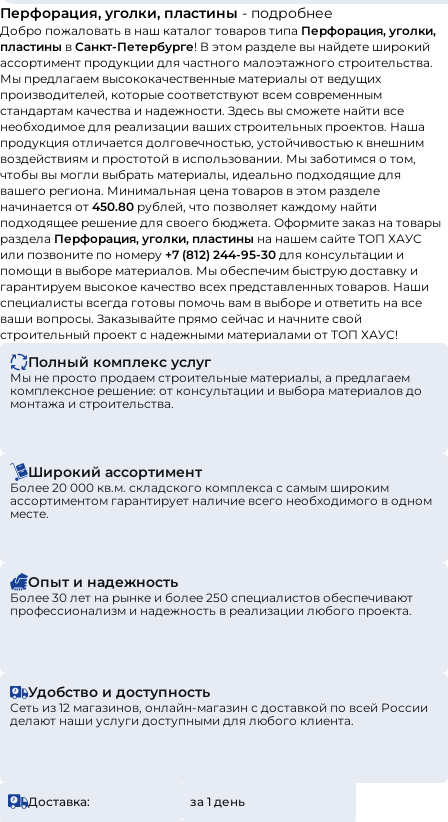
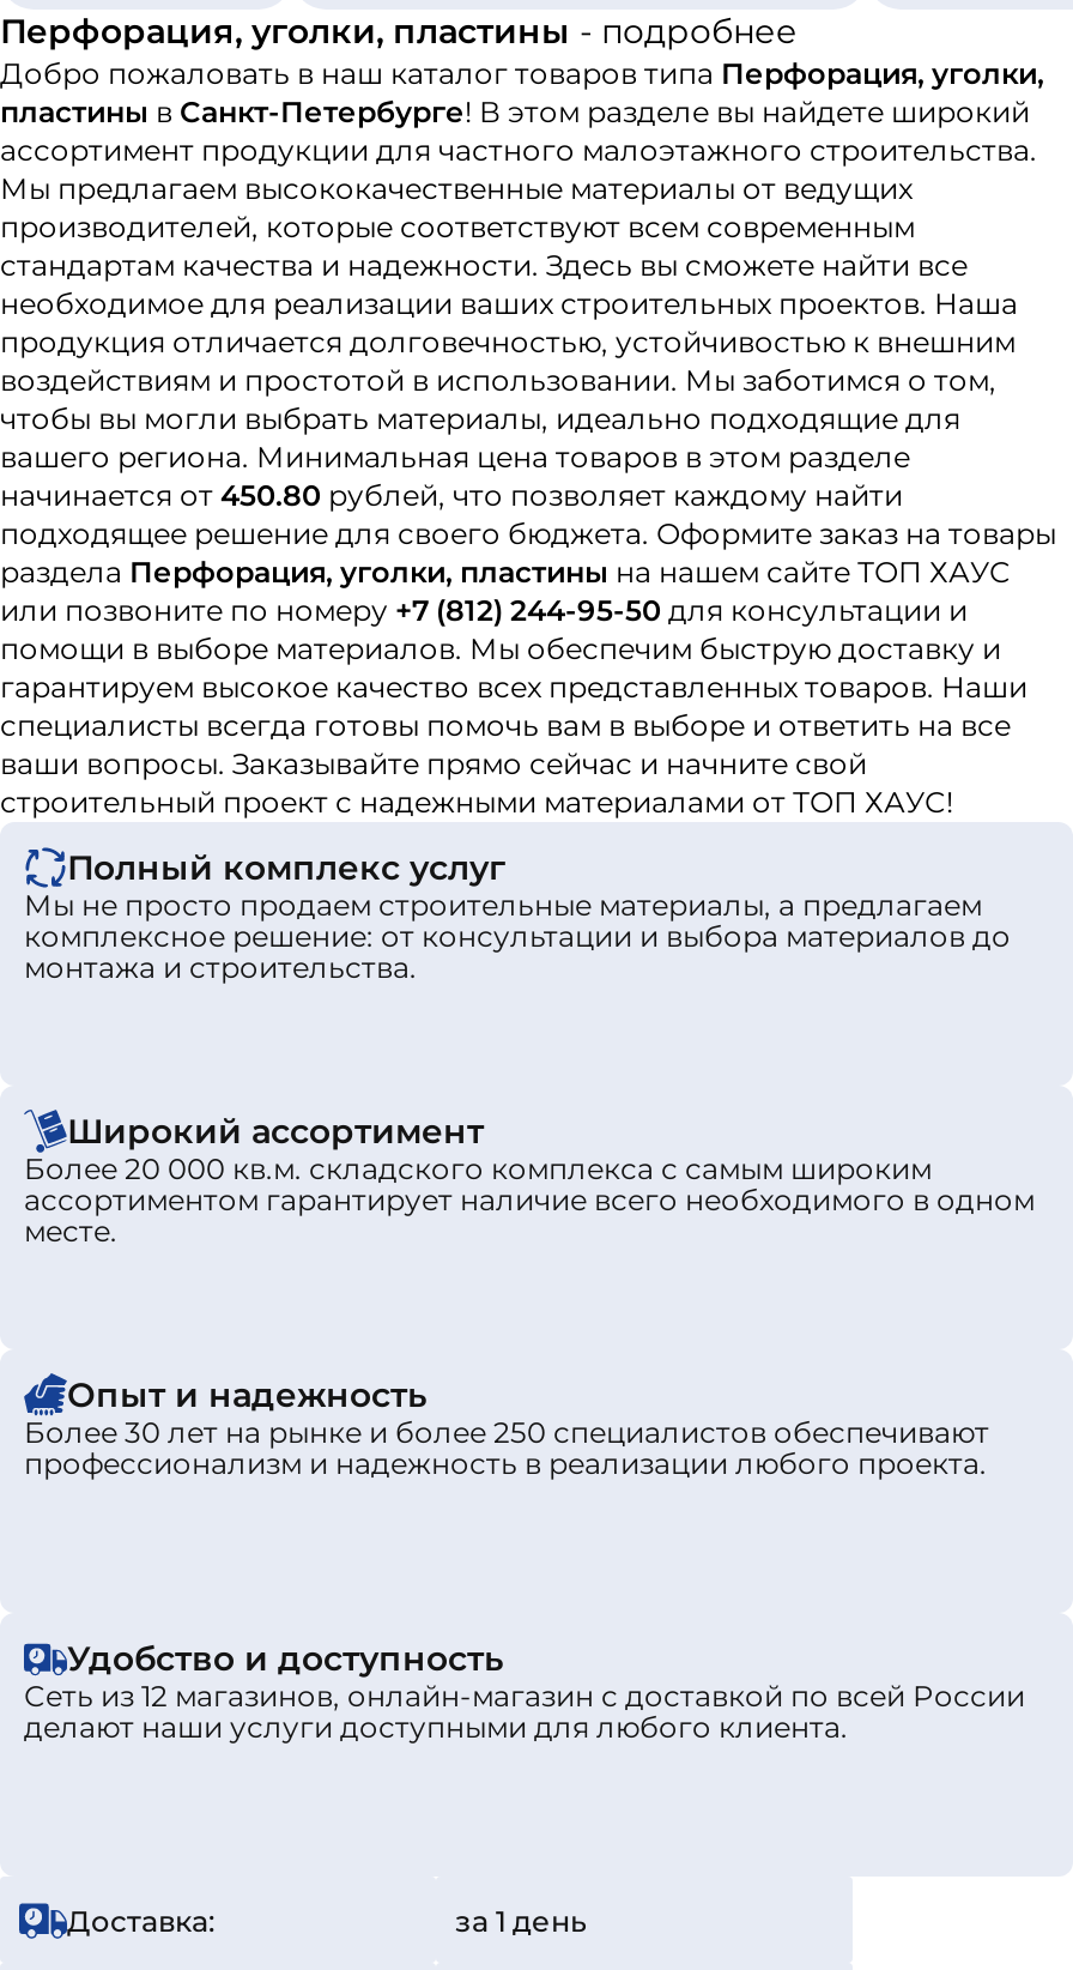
- или позвоните по номеру +7 (812) 244-95-30 для консультации и
+ или позвоните по номеру +7 (812) 244-95-50 для консультации и
